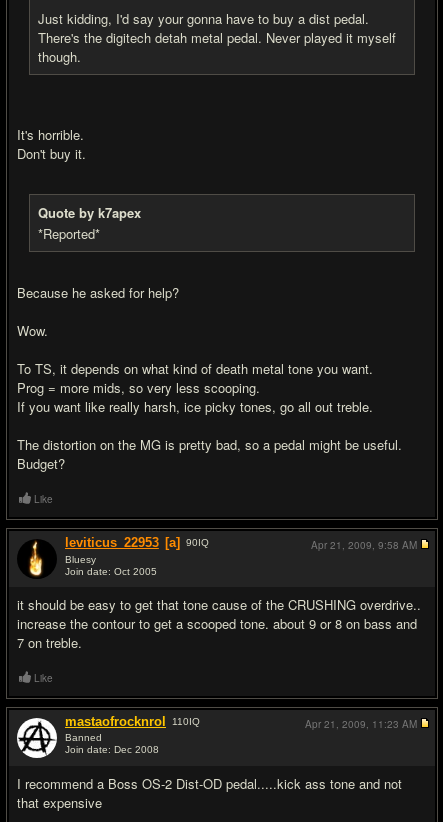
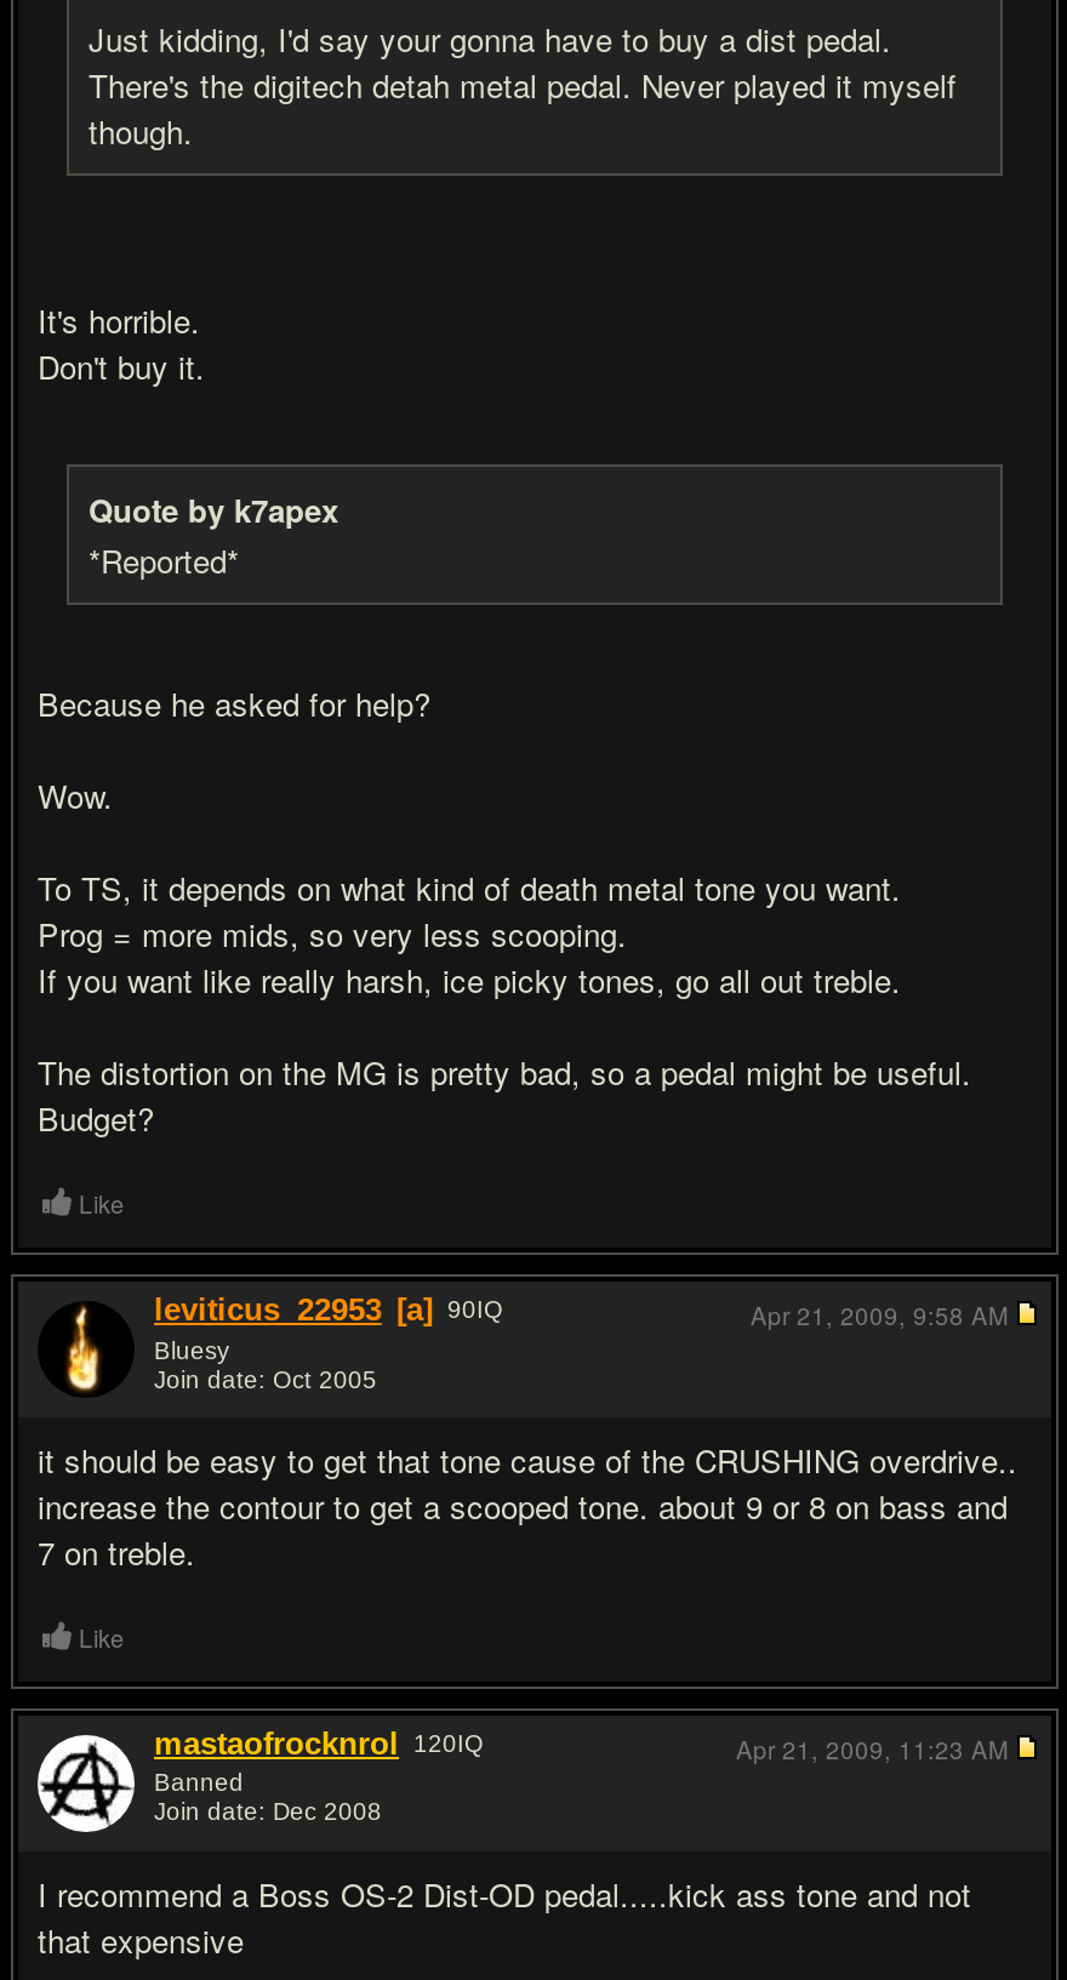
- mastaofrocknrol 110IQ
+ mastaofrocknrol 120IQ
